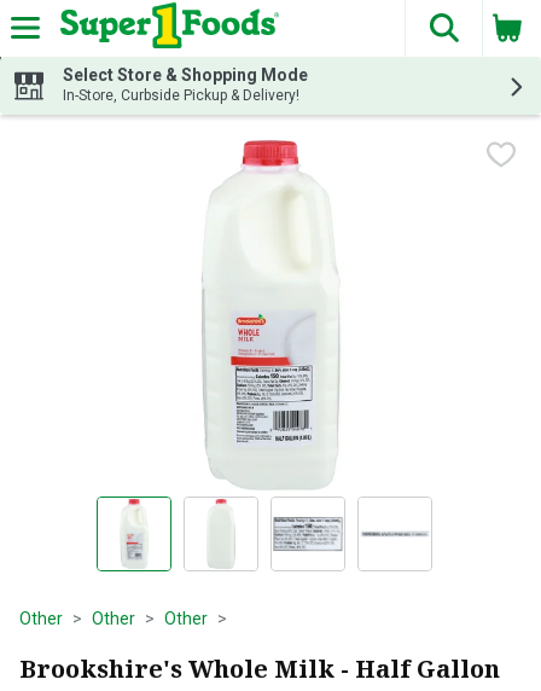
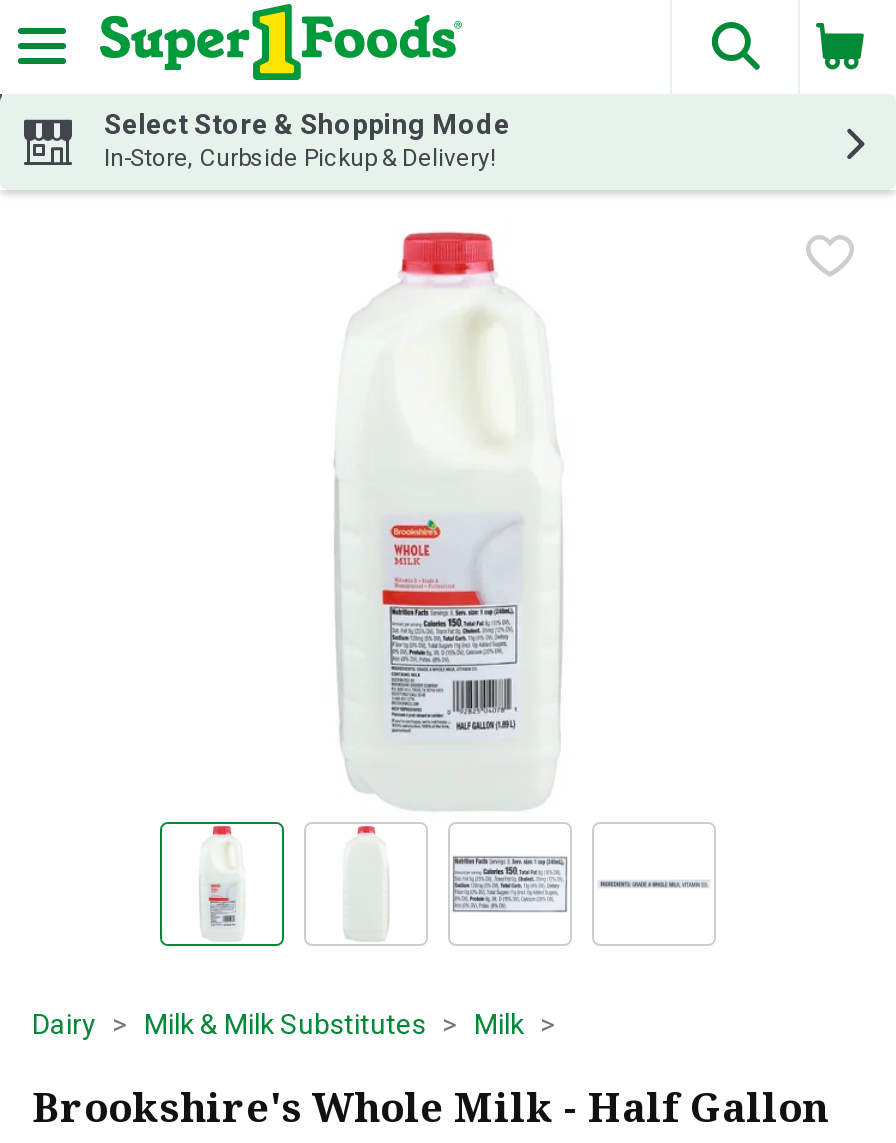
- Other
- Other
- Other
+ Dairy
+ Milk & Milk Substitutes
+ Milk
